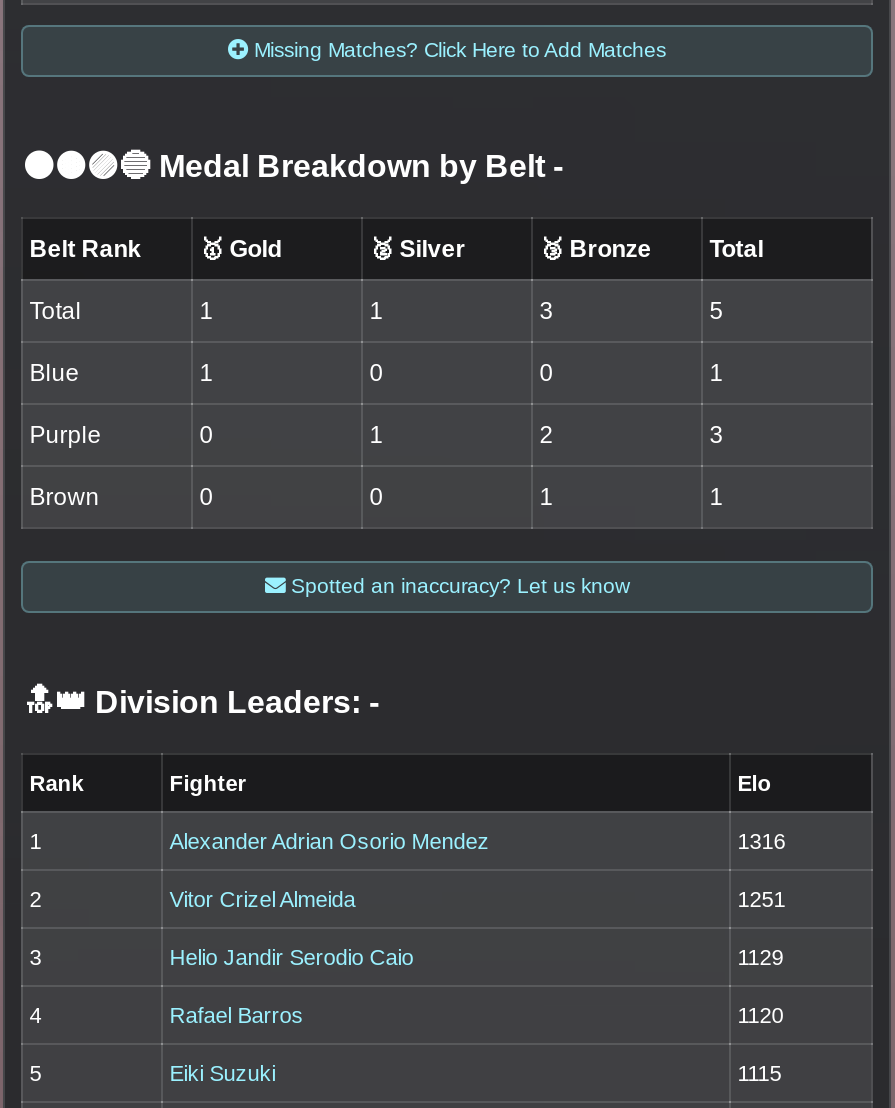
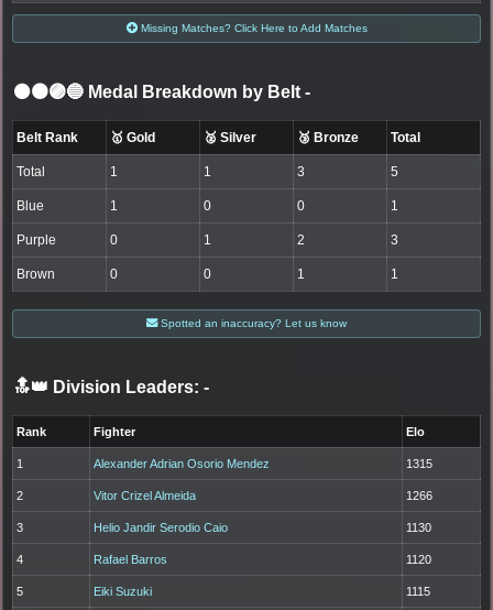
- 1316
+ 1315

- 1251
+ 1266

- 1129
+ 1130
